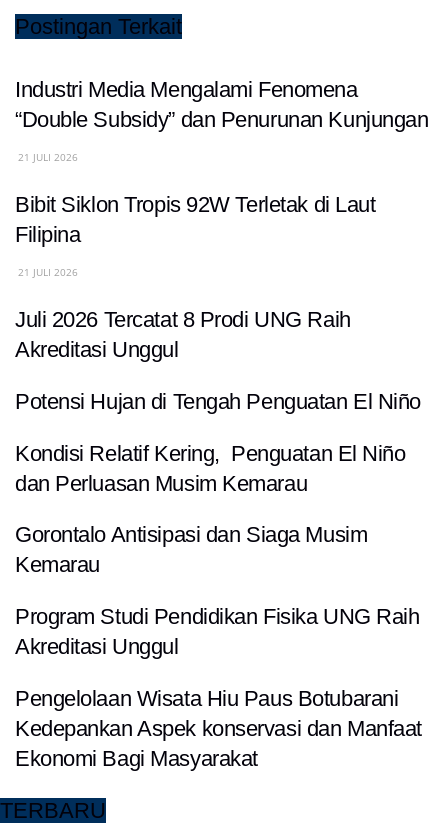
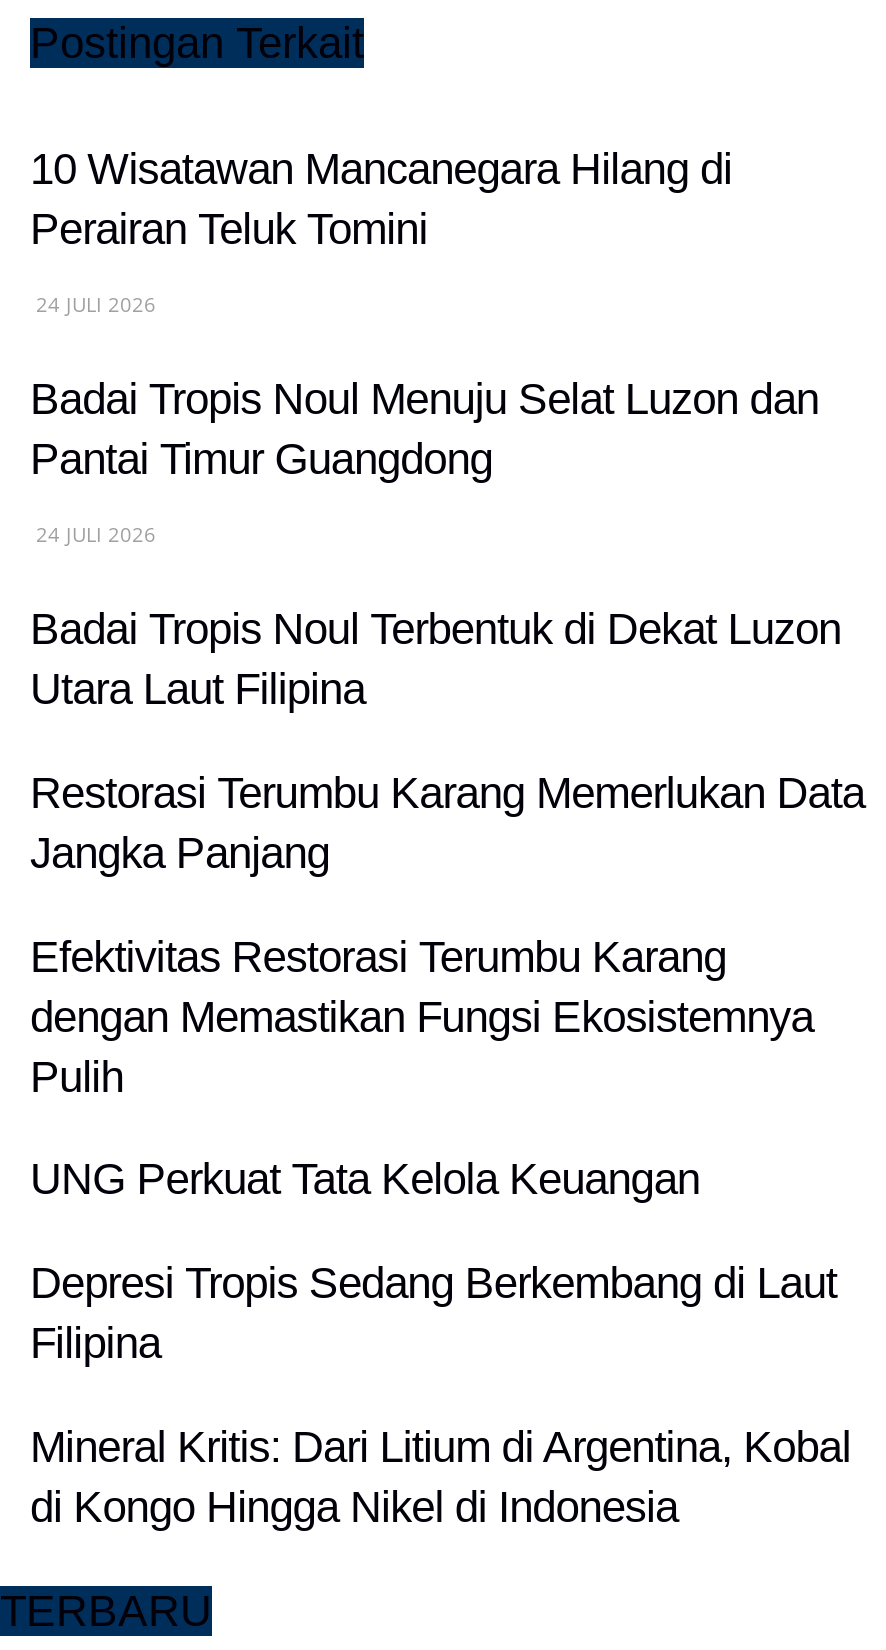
- Industri Media Mengalami Fenomena
- “Double Subsidy” dan Penurunan Kunjungan
- 21 JULI 2026
- Bibit Siklon Tropis 92W Terletak di Laut
+ 10 Wisatawan Mancanegara Hilang di
+ Perairan Teluk Tomini
+ 24 JULI 2026
+ Badai Tropis Noul Menuju Selat Luzon dan
+ Pantai Timur Guangdong
+ 24 JULI 2026
+ Badai Tropis Noul Terbentuk di Dekat Luzon
+ Utara Laut Filipina
+ Restorasi Terumbu Karang Memerlukan Data
+ Jangka Panjang
+ Efektivitas Restorasi Terumbu Karang
+ dengan Memastikan Fungsi Ekosistemnya
+ Pulih
+ UNG Perkuat Tata Kelola Keuangan
+ Depresi Tropis Sedang Berkembang di Laut

moved down: Filipina

- 21 JULI 2026
- Juli 2026 Tercatat 8 Prodi UNG Raih
- Akreditasi Unggul
- Potensi Hujan di Tengah Penguatan El Niño
- Kondisi Relatif Kering, Penguatan El Niño
- dan Perluasan Musim Kemarau
- Gorontalo Antisipasi dan Siaga Musim
- Kemarau
- Program Studi Pendidikan Fisika UNG Raih
- Akreditasi Unggul
- Pengelolaan Wisata Hiu Paus Botubarani
- Kedepankan Aspek konservasi dan Manfaat
- Ekonomi Bagi Masyarakat
+ Mineral Kritis: Dari Litium di Argentina, Kobal
+ di Kongo Hingga Nikel di Indonesia
